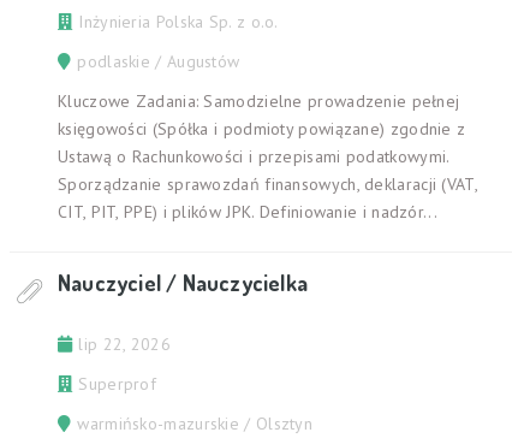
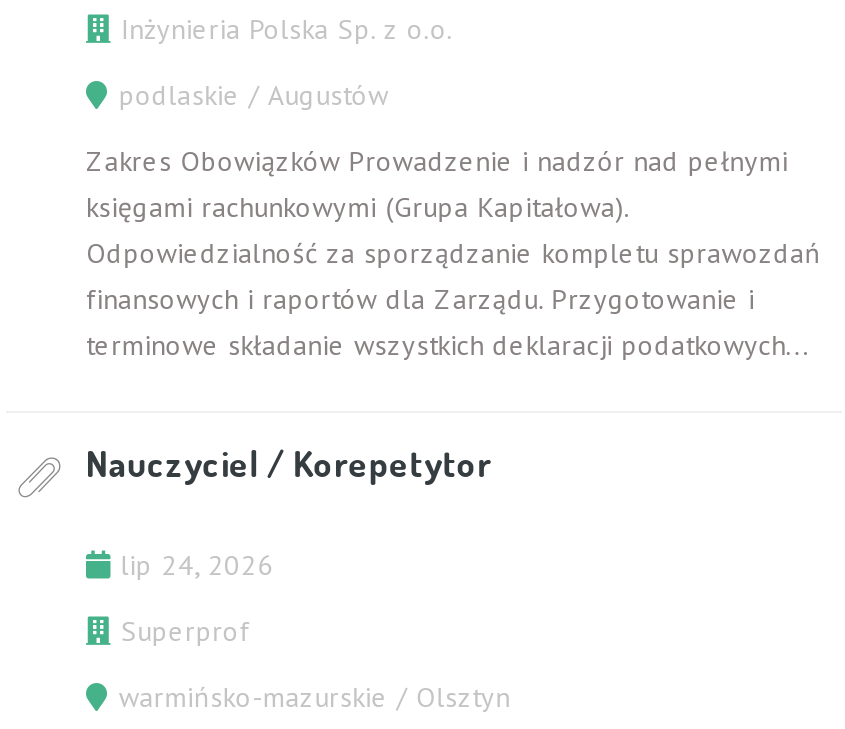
- Kluczowe Zadania: Samodzielne prowadzenie pełnej
- księgowości (Spółka i podmioty powiązane) zgodnie z
- Ustawą o Rachunkowości i przepisami podatkowymi.
- Sporządzanie sprawozdań finansowych, deklaracji (VAT,
- CIT, PIT, PPE) i plików JPK. Definiowanie i nadzór...
+ Zakres Obowiązków Prowadzenie i nadzór nad pełnymi
+ księgami rachunkowymi (Grupa Kapitałowa).
+ Odpowiedzialność za sporządzanie kompletu sprawozdań
+ finansowych i raportów dla Zarządu. Przygotowanie i
+ terminowe składanie wszystkich deklaracji podatkowych...

- Nauczyciel / Nauczycielka
+ Nauczyciel / Korepetytor

- lip 22, 2026
+ lip 24, 2026
